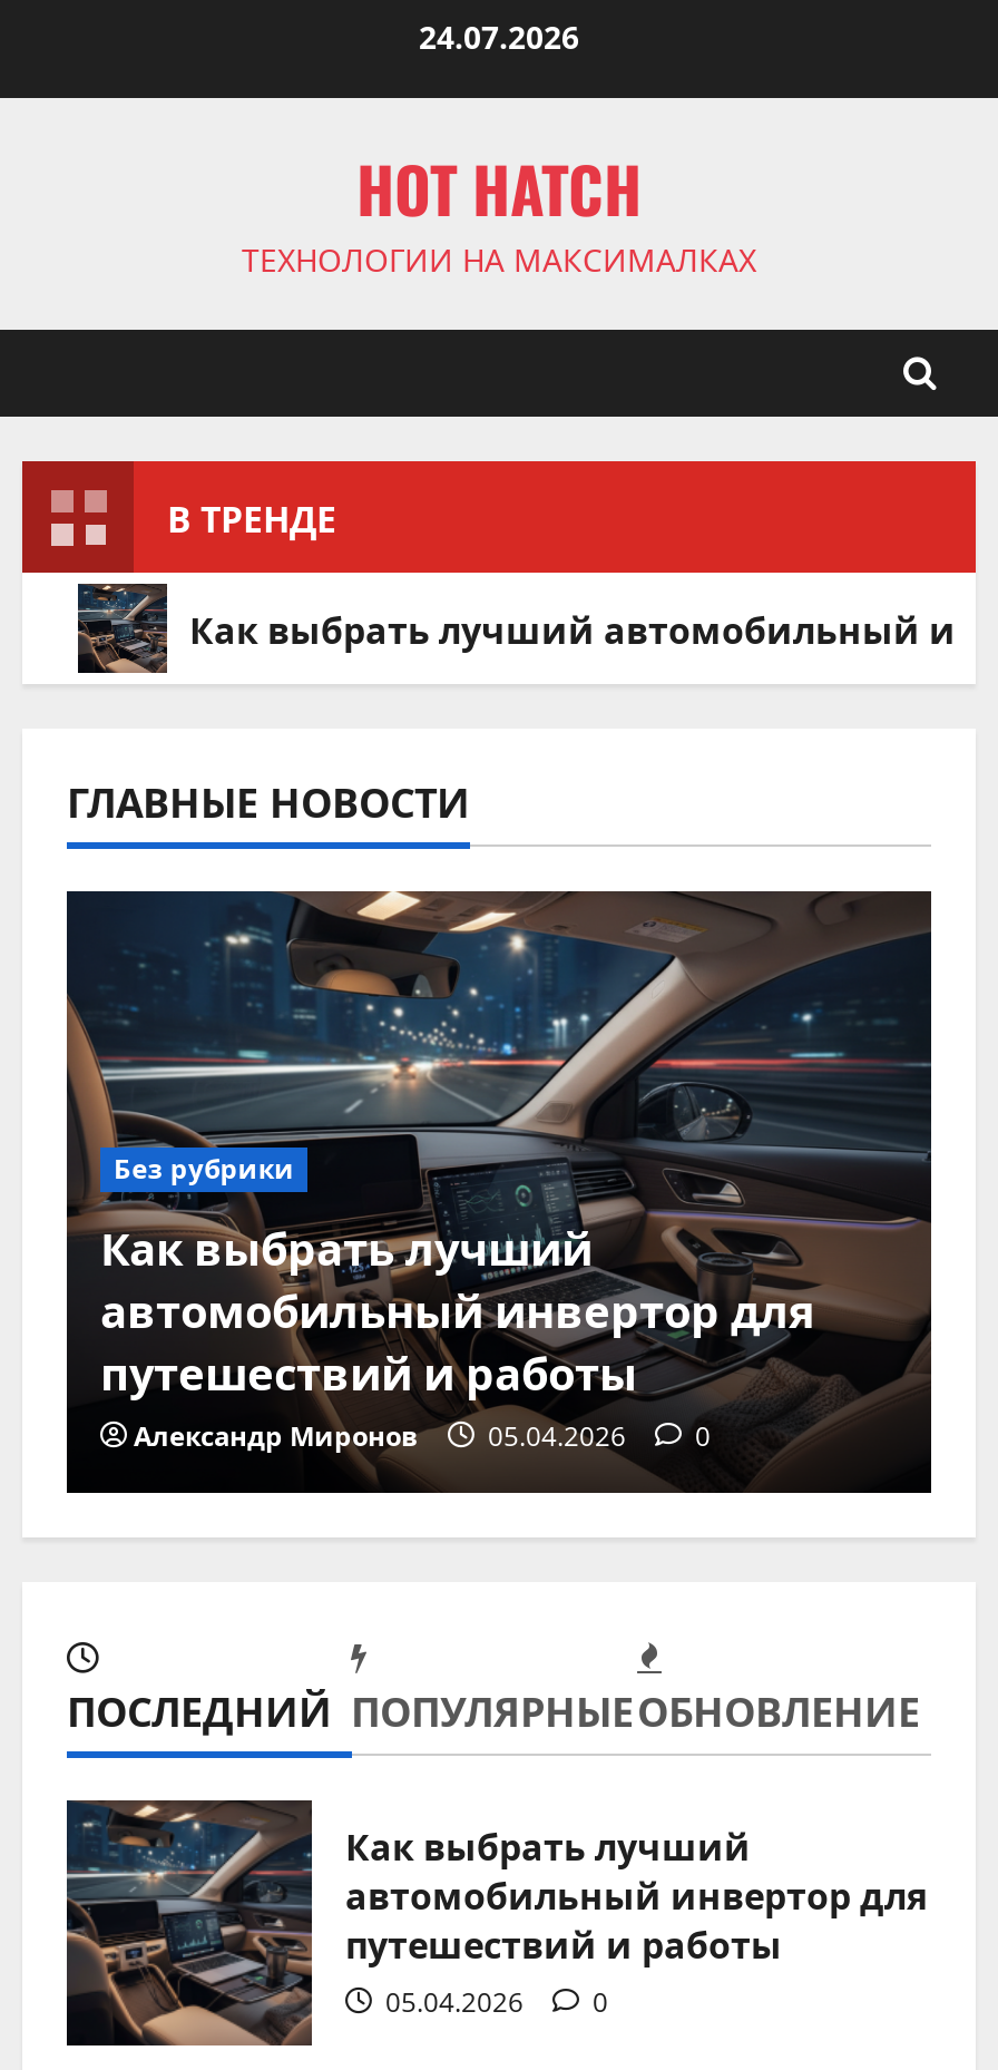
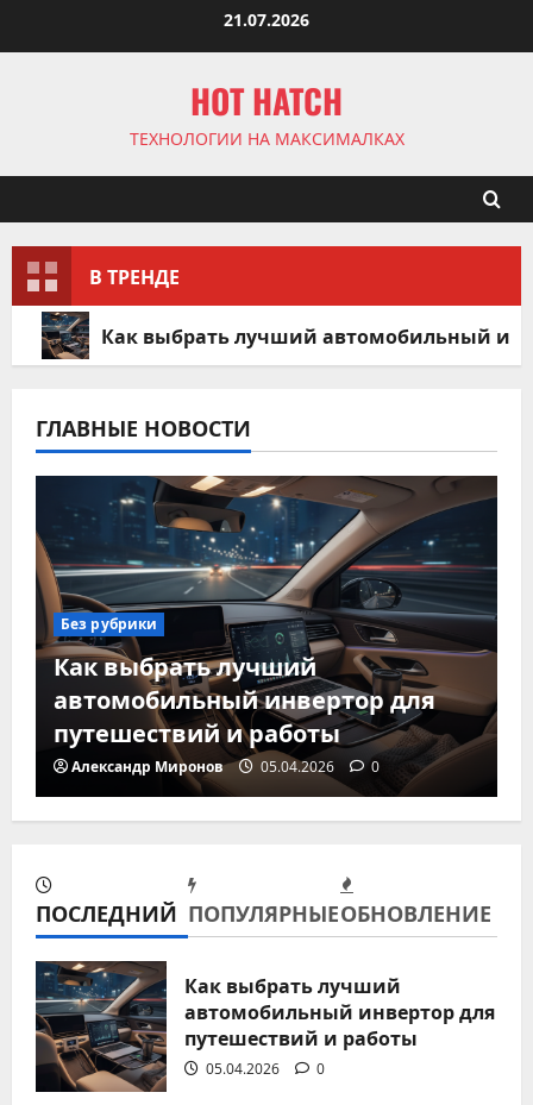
- 24.07.2026
+ 21.07.2026
